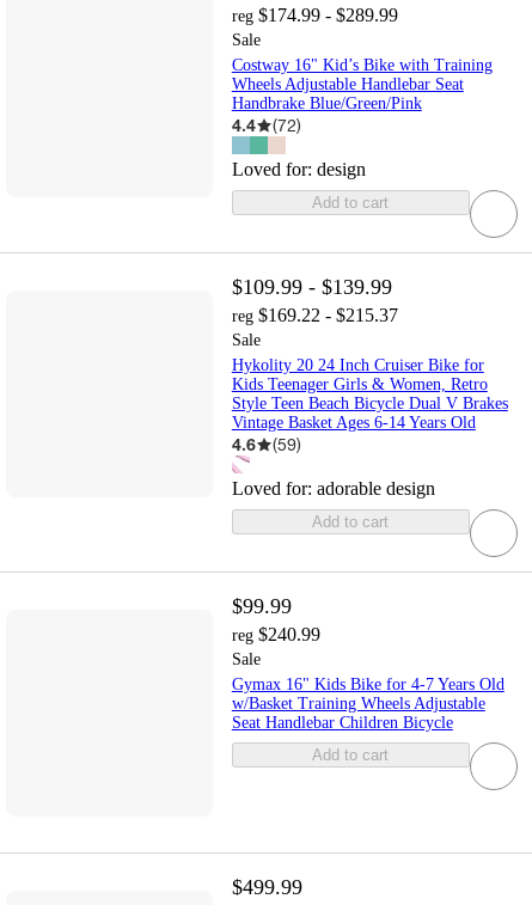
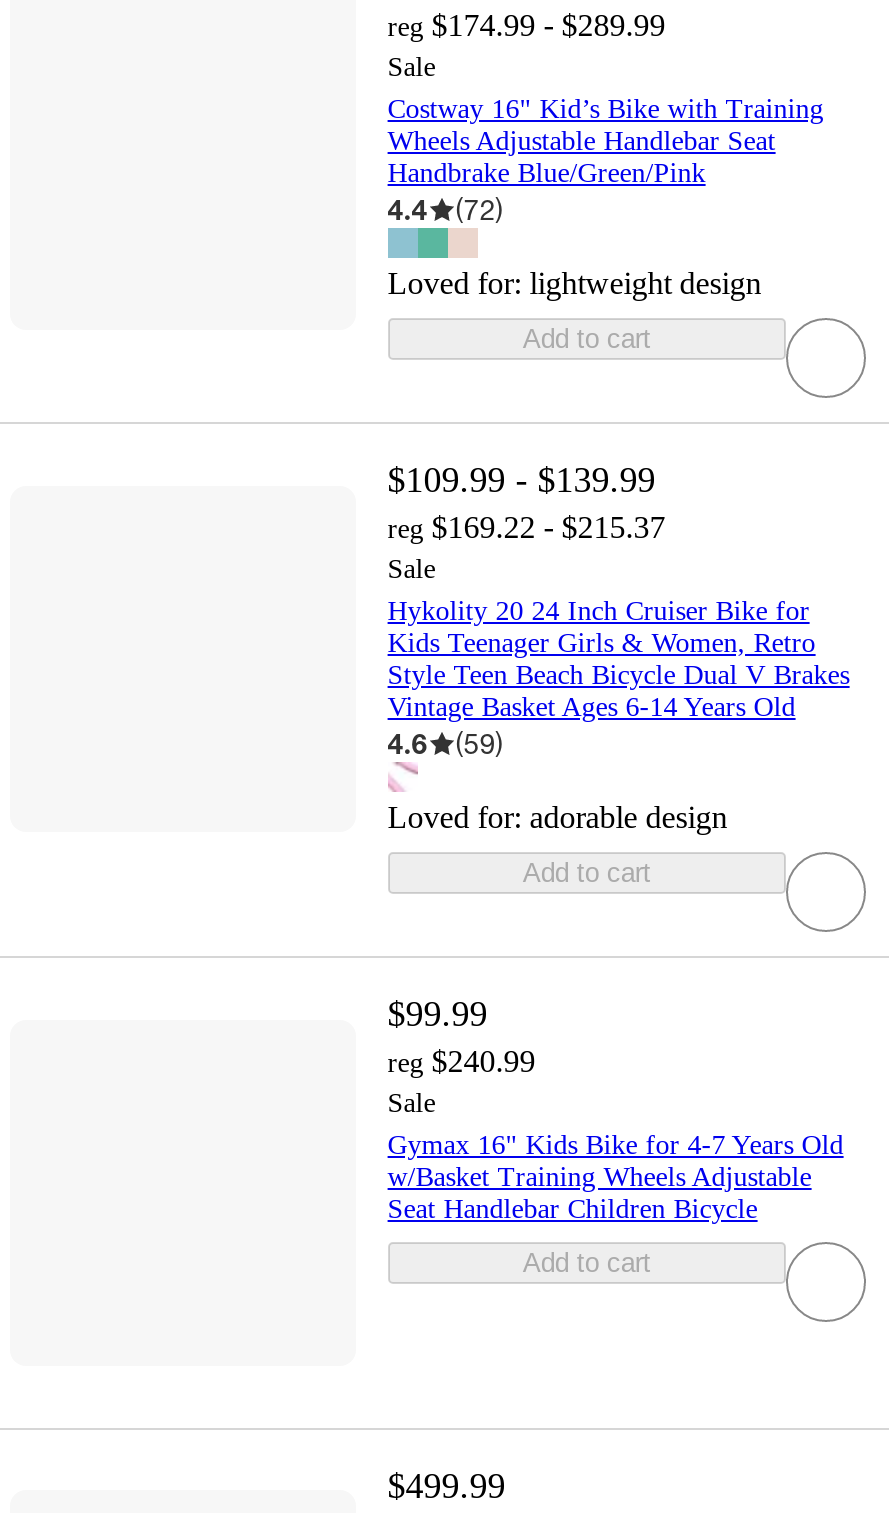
- Loved for: design
+ Loved for: lightweight design
